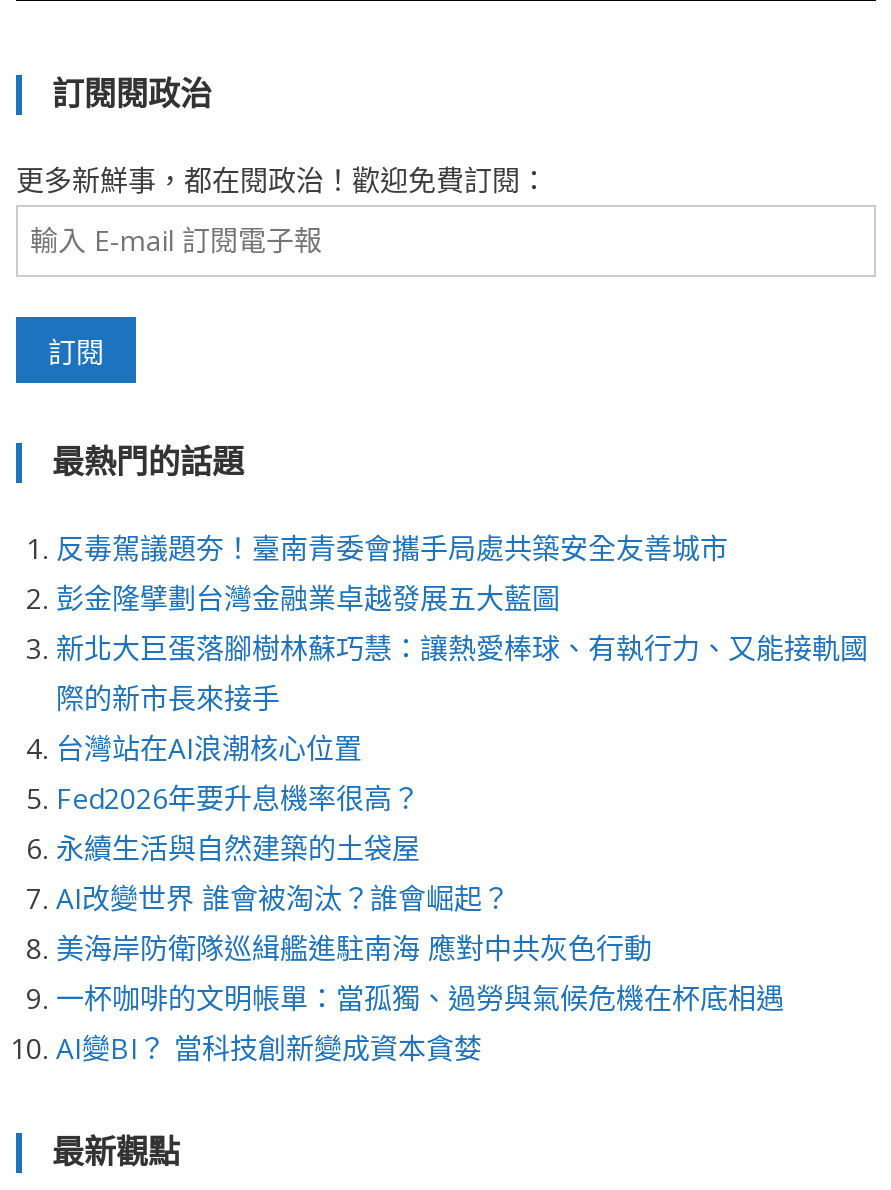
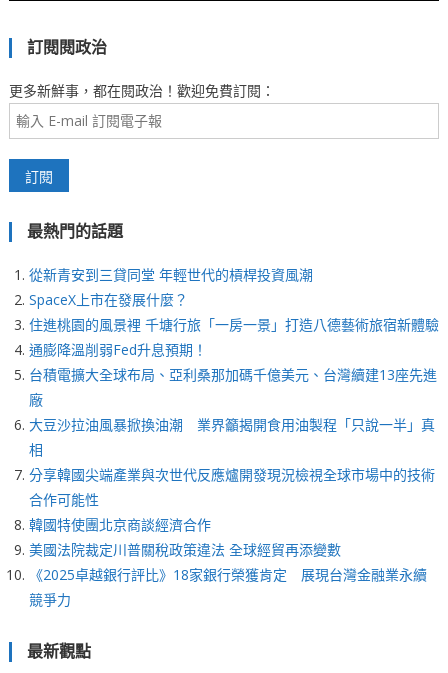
- 反毒駕議題夯！臺南青委會攜手局處共築安全友善城市
- 彭金隆擘劃台灣金融業卓越發展五大藍圖
- 新北大巨蛋落腳樹林蘇巧慧：讓熱愛棒球、有執行力、又能接軌國
- 際的新市長來接手
- 台灣站在AI浪潮核心位置
- Fed2026年要升息機率很高？
- 永續生活與自然建築的土袋屋
- AI改變世界 誰會被淘汰？誰會崛起？
- 美海岸防衛隊巡緝艦進駐南海 應對中共灰色行動
- 一杯咖啡的文明帳單：當孤獨、過勞與氣候危機在杯底相遇
- AI變BI？ 當科技創新變成資本貪婪
+ 從新青安到三貸同堂 年輕世代的槓桿投資風潮
+ SpaceX上市在發展什麼？
+ 住進桃園的風景裡 千塘行旅「一房一景」打造八德藝術旅宿新體驗
+ 通膨降溫削弱Fed升息預期！
+ 台積電擴大全球布局、亞利桑那加碼千億美元、台灣續建13座先進
+ 廠
+ 大豆沙拉油風暴掀換油潮 業界籲揭開食用油製程「只說一半」真
+ 相
+ 分享韓國尖端產業與次世代反應爐開發現況檢視全球市場中的技術
+ 合作可能性
+ 韓國特使團北京商談經濟合作
+ 美國法院裁定川普關稅政策違法 全球經貿再添變數
+ 《2025卓越銀行評比》18家銀行榮獲肯定 展現台灣金融業永續
+ 競爭力
